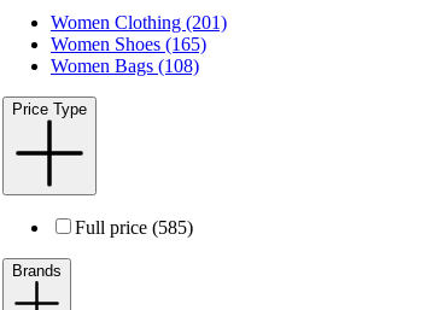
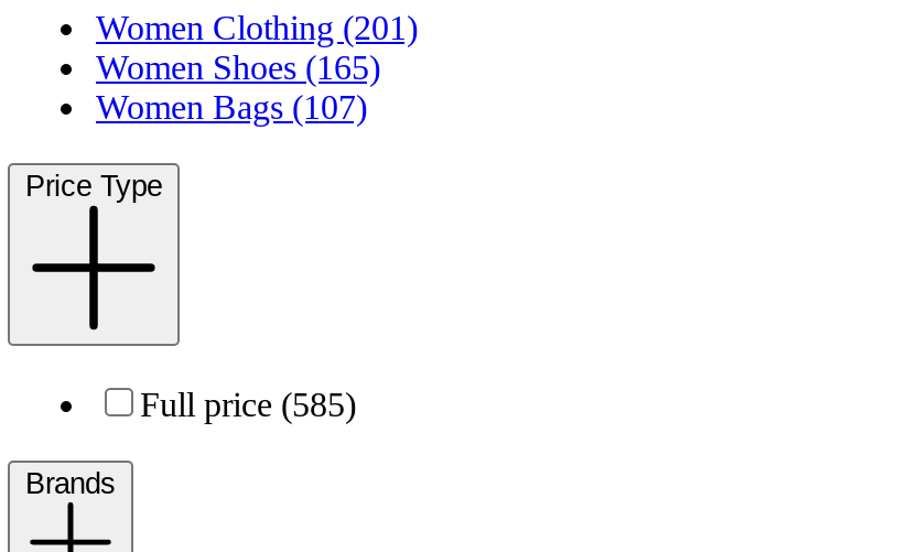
- Women Bags (108)
+ Women Bags (107)
